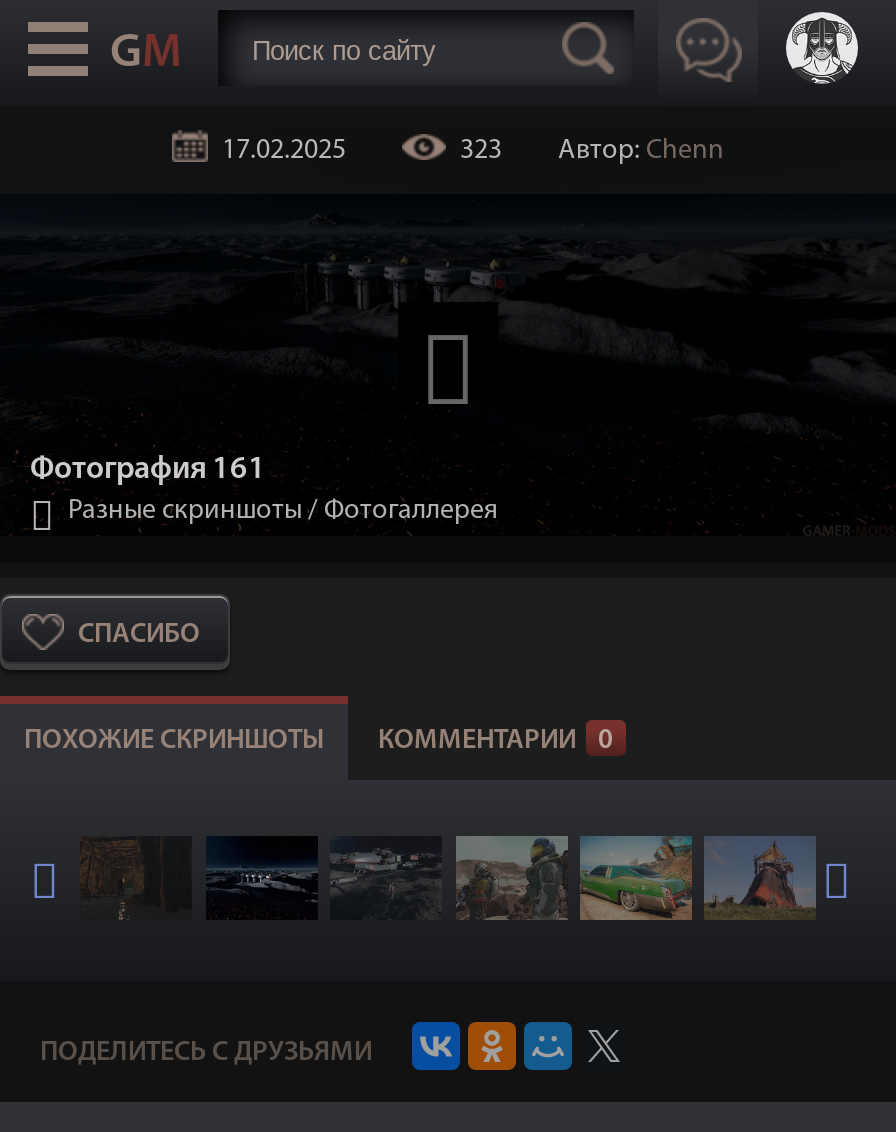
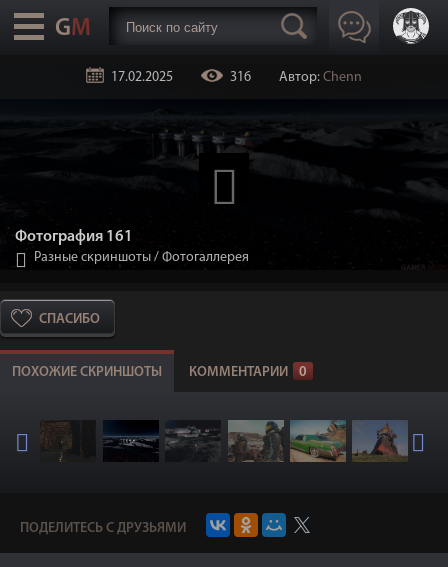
- 323
+ 316
